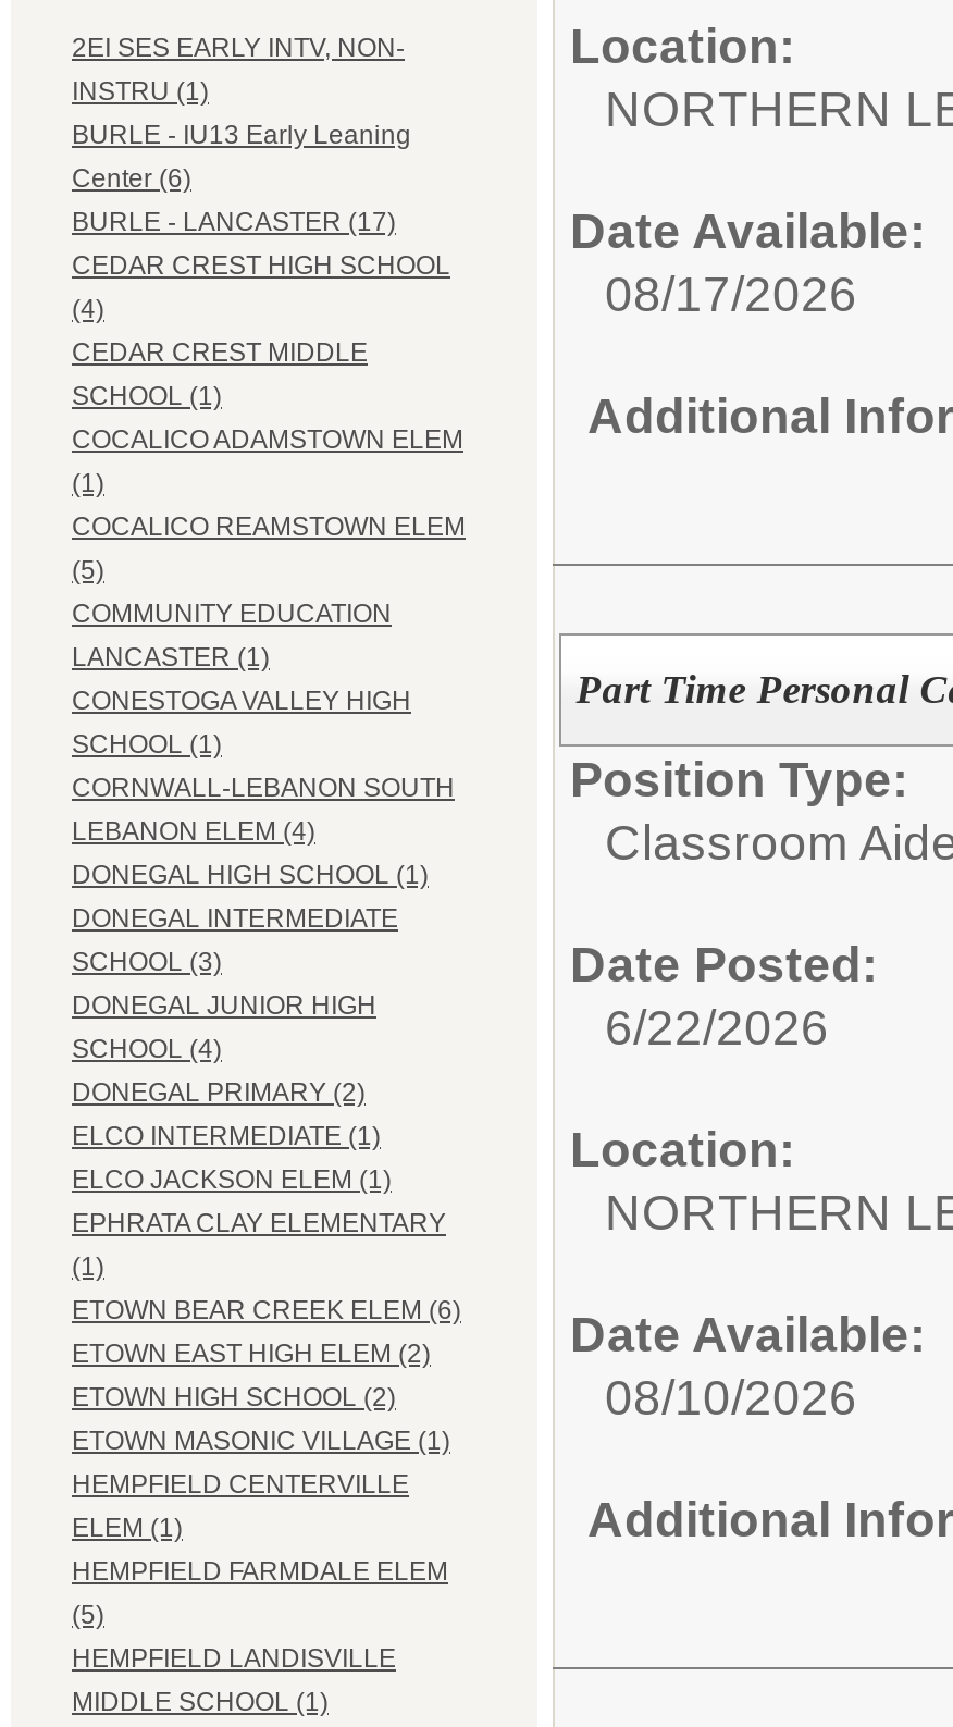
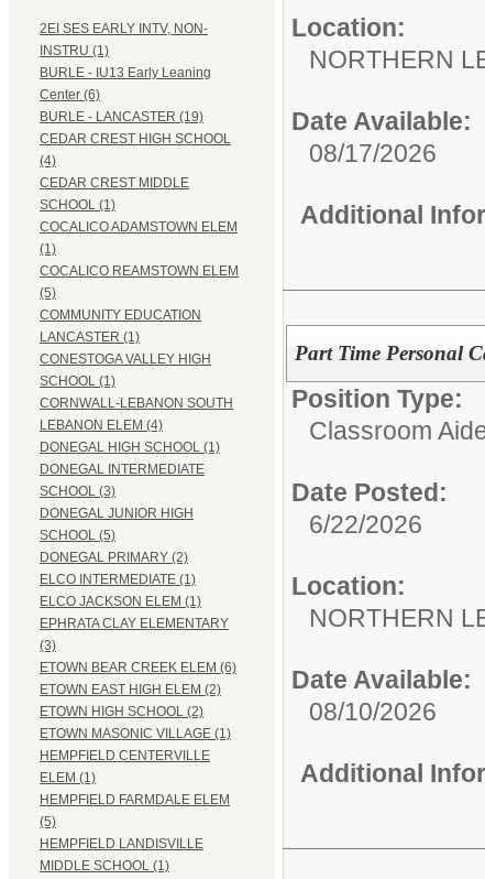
- BURLE - LANCASTER (17)
+ BURLE - LANCASTER (19)

- SCHOOL (4)
+ SCHOOL (5)

- (1)
+ (3)
